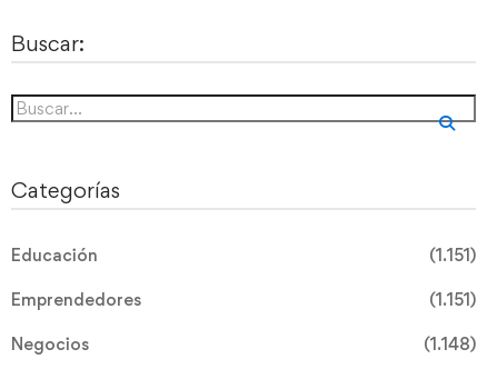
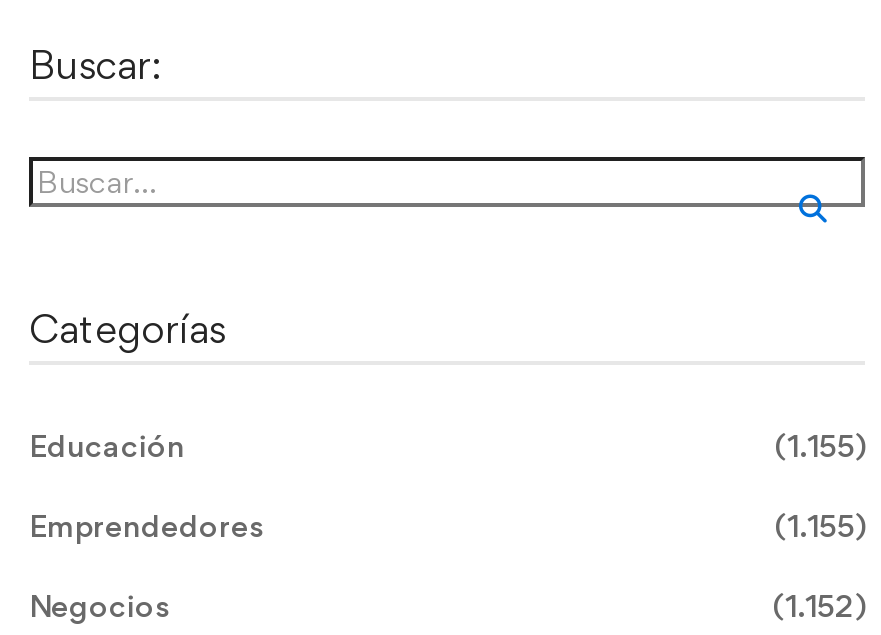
- (1.151)
+ (1.155)

- (1.151)
+ (1.155)

- (1.148)
+ (1.152)
